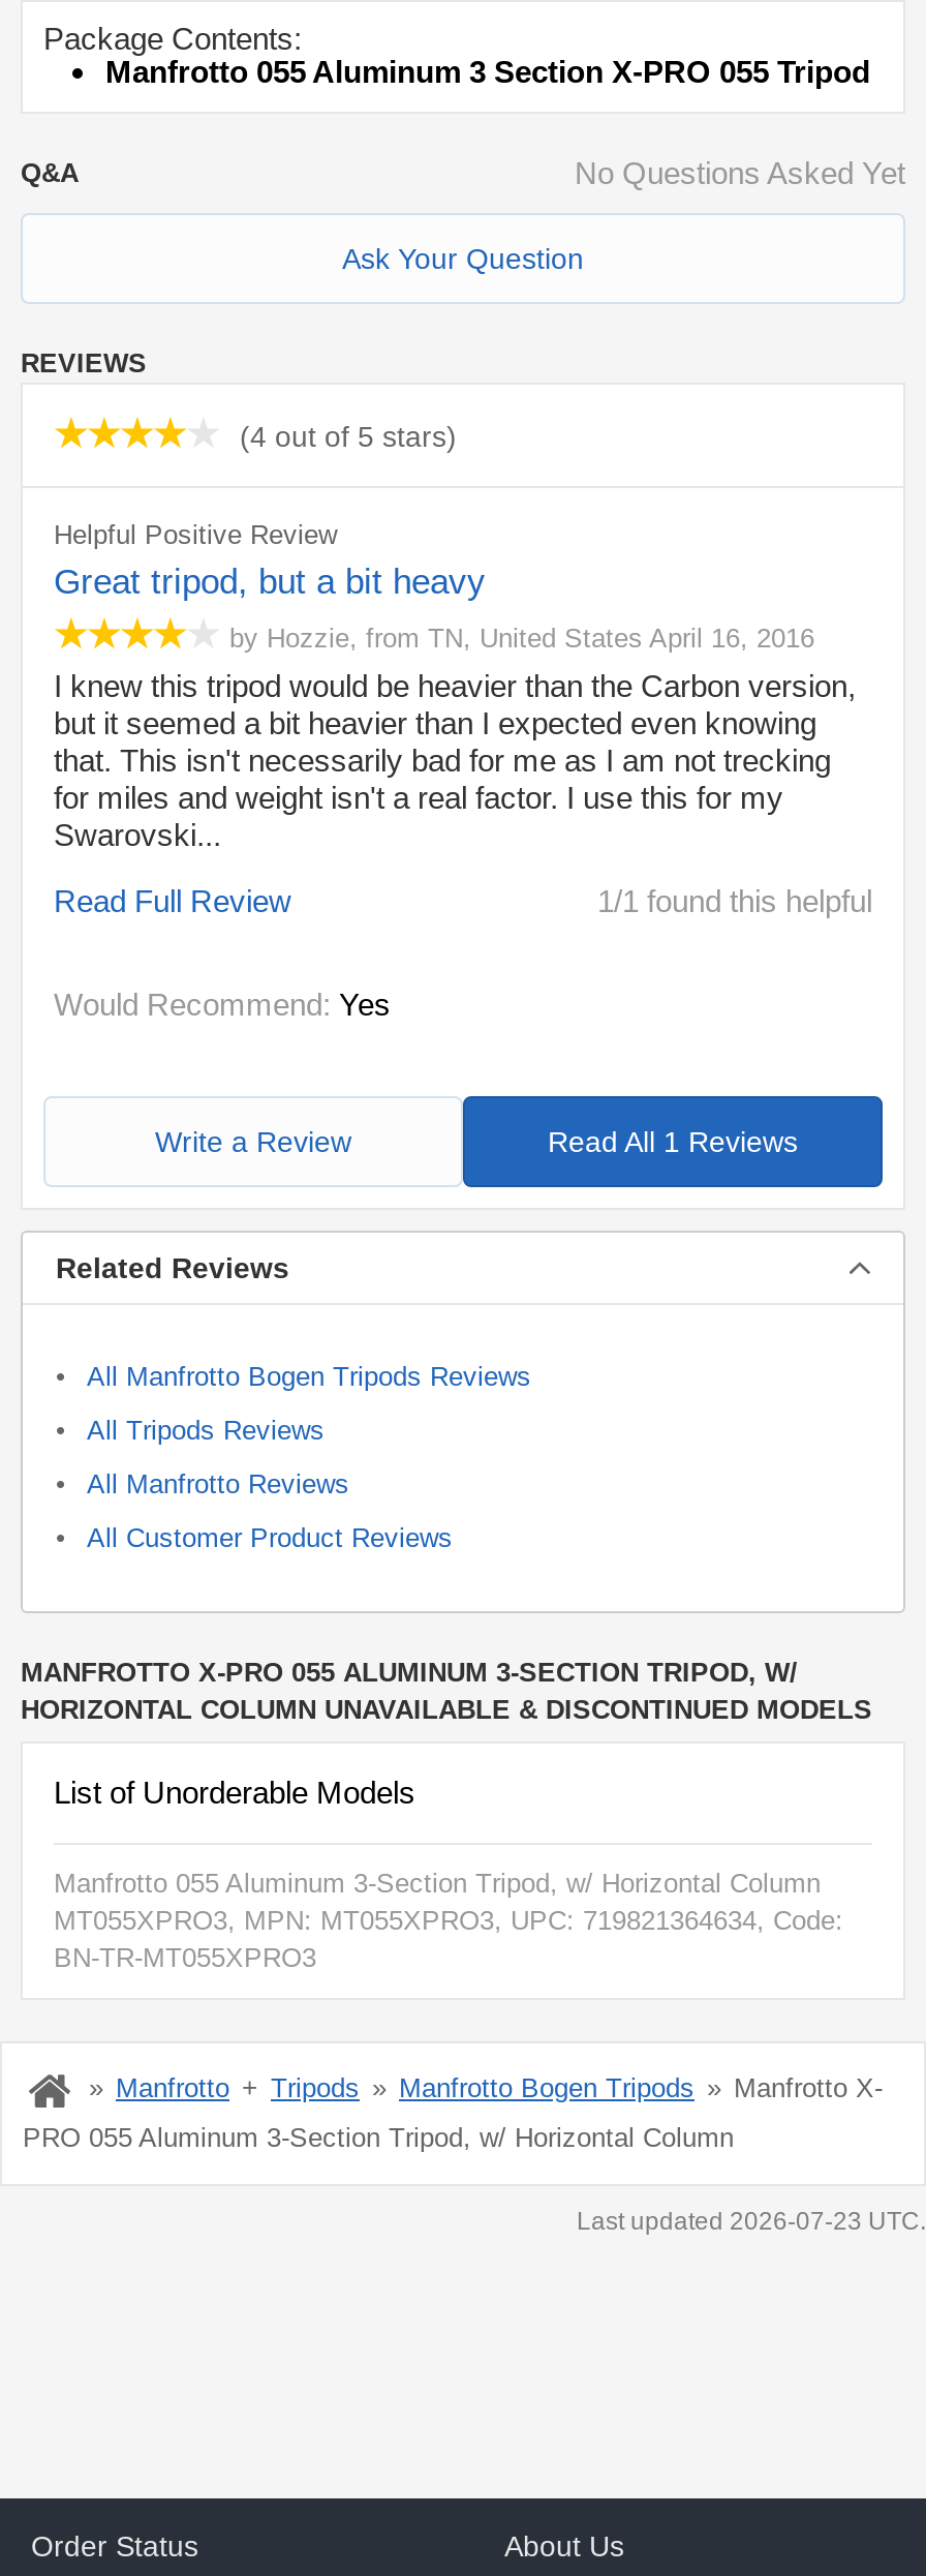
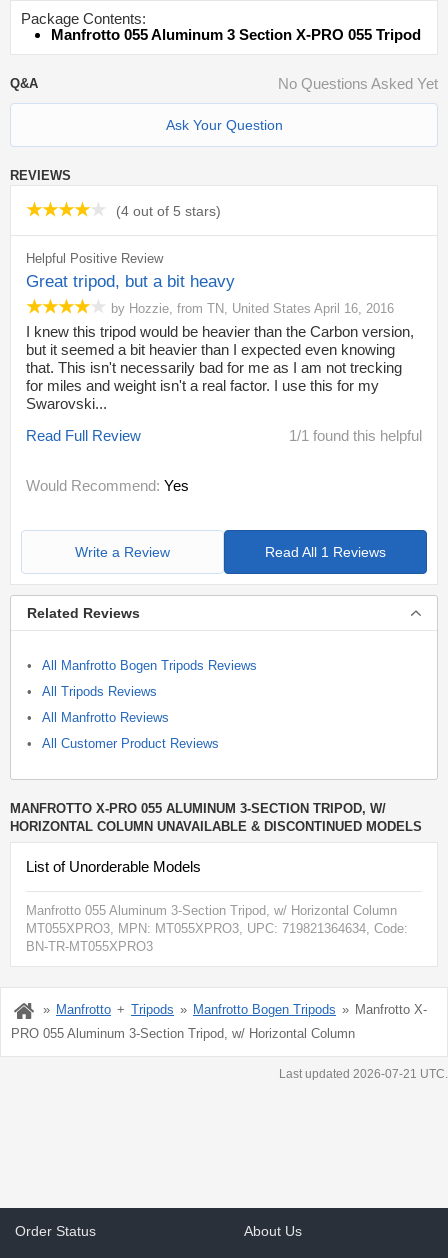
- Last updated 2026-07-23 UTC.
+ Last updated 2026-07-21 UTC.
